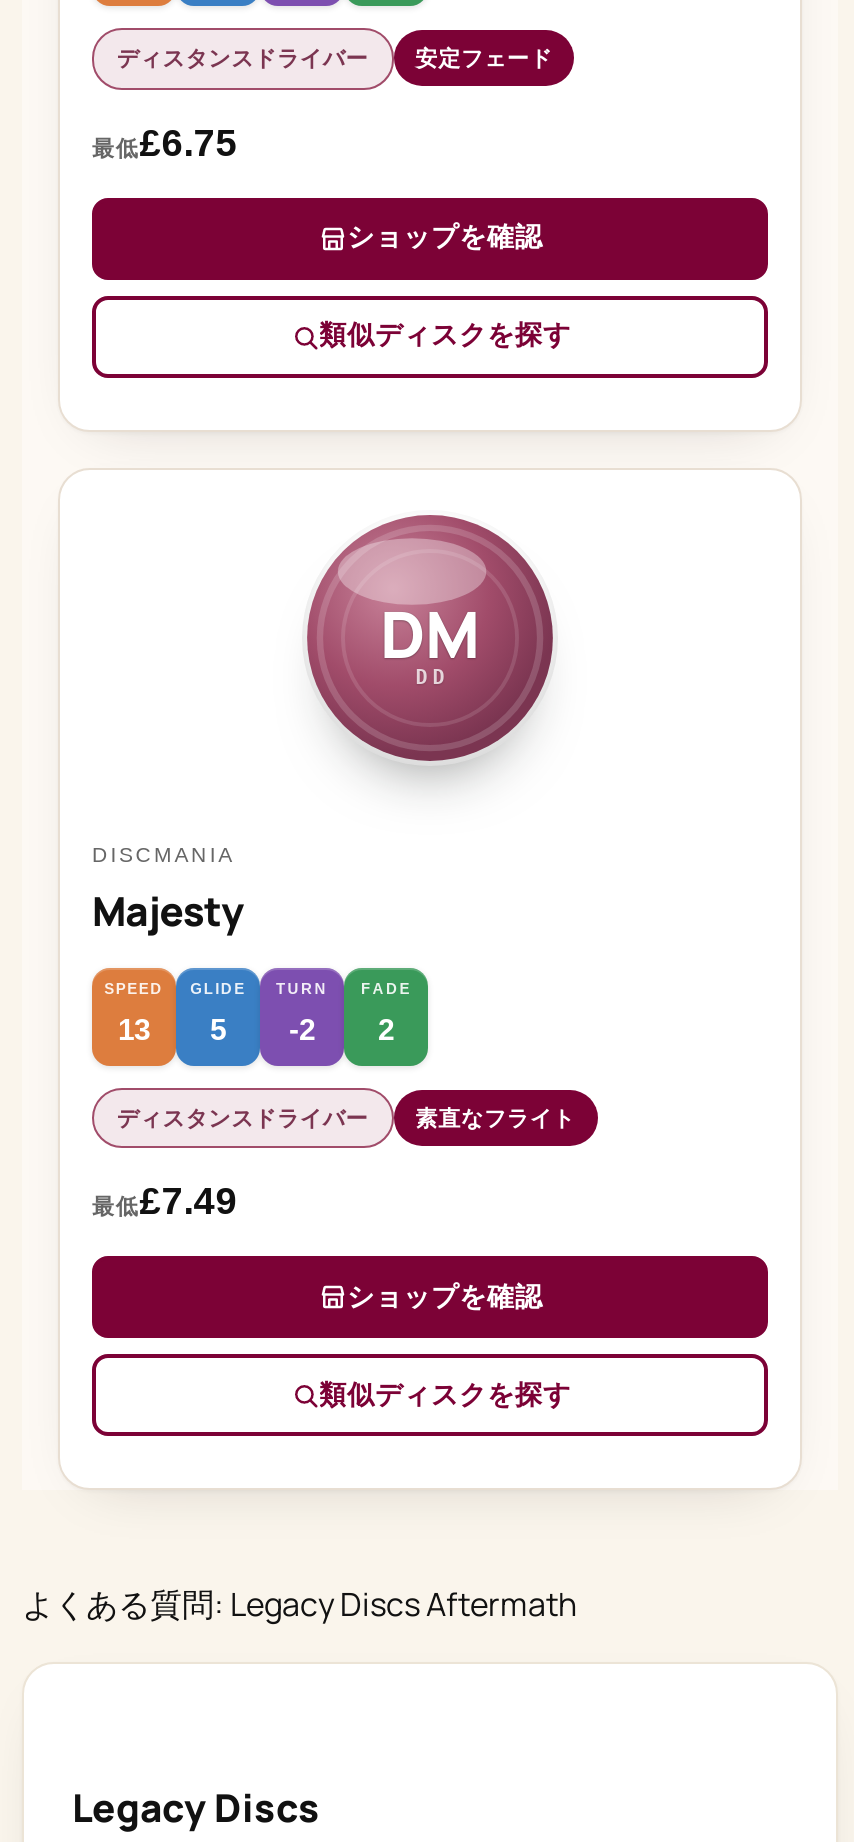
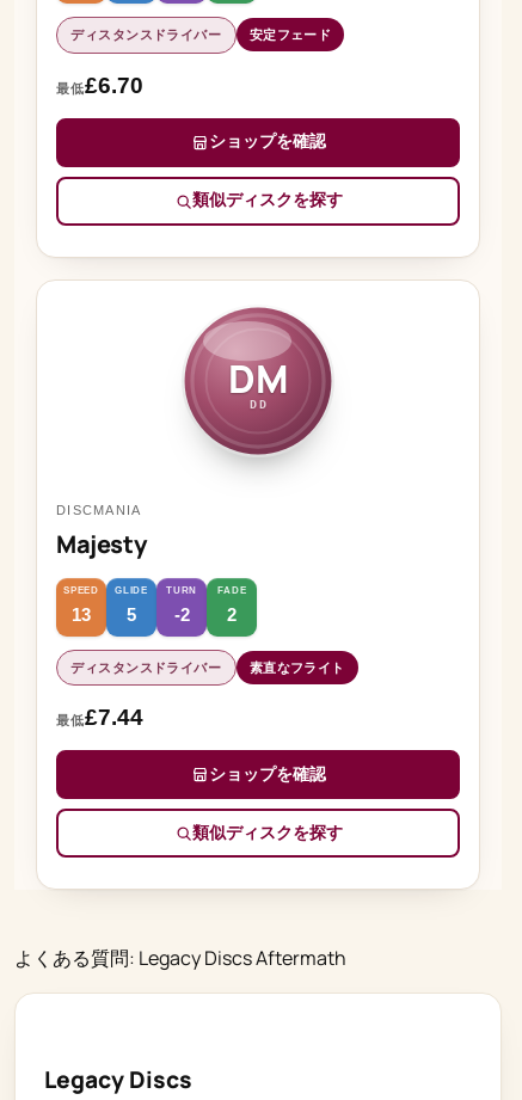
- 最低£6.75
+ 最低£6.70

- 最低£7.49
+ 最低£7.44
